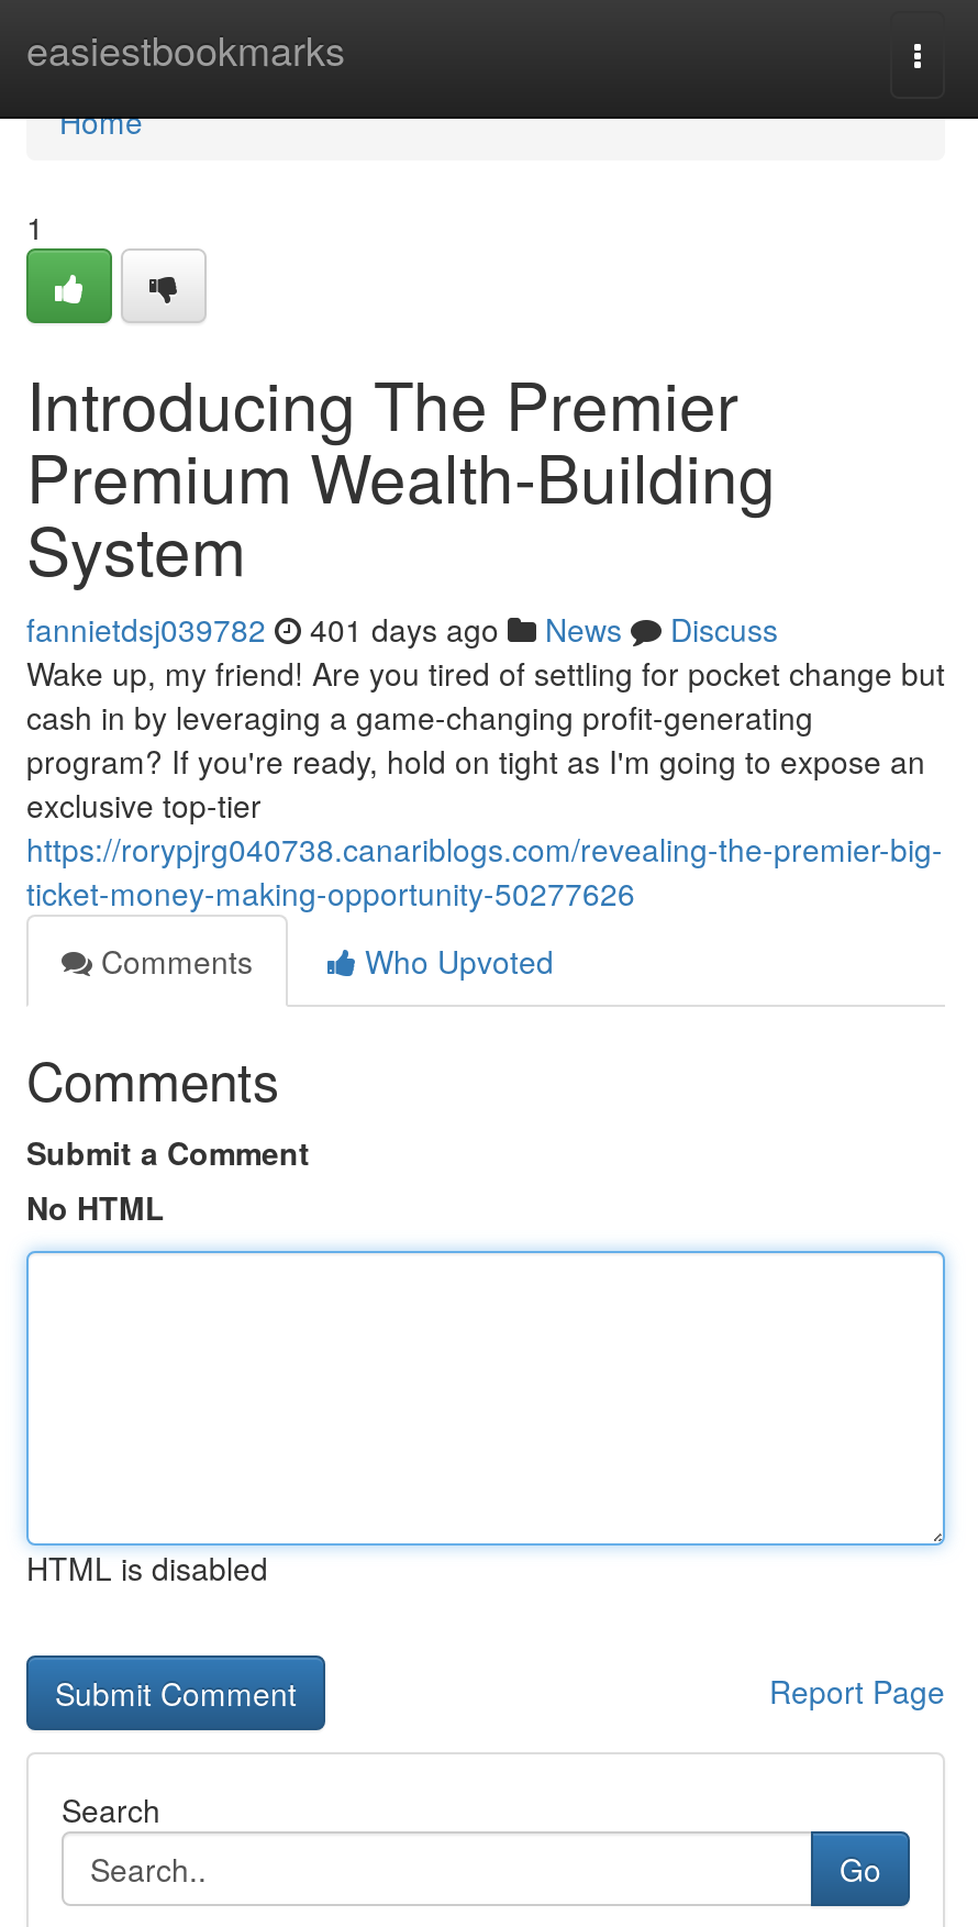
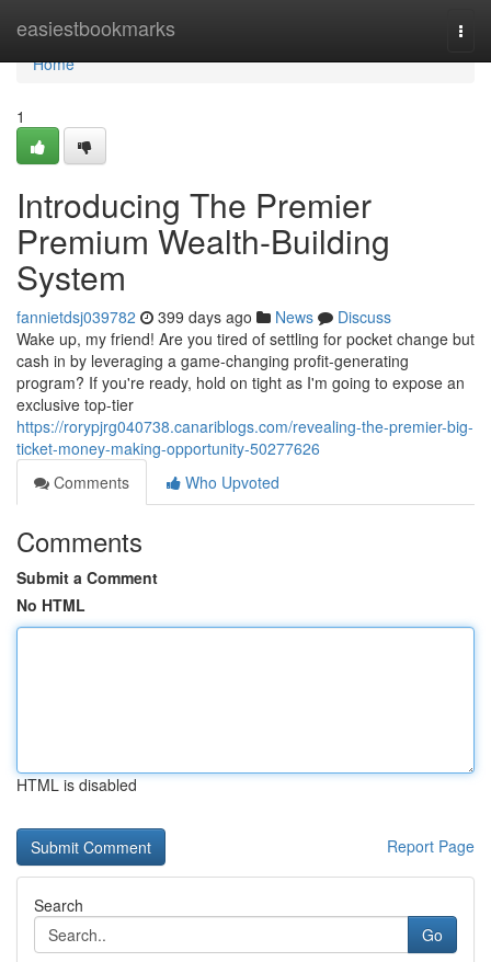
- fannietdsj039782 401 days ago News Discuss
+ fannietdsj039782 399 days ago News Discuss
